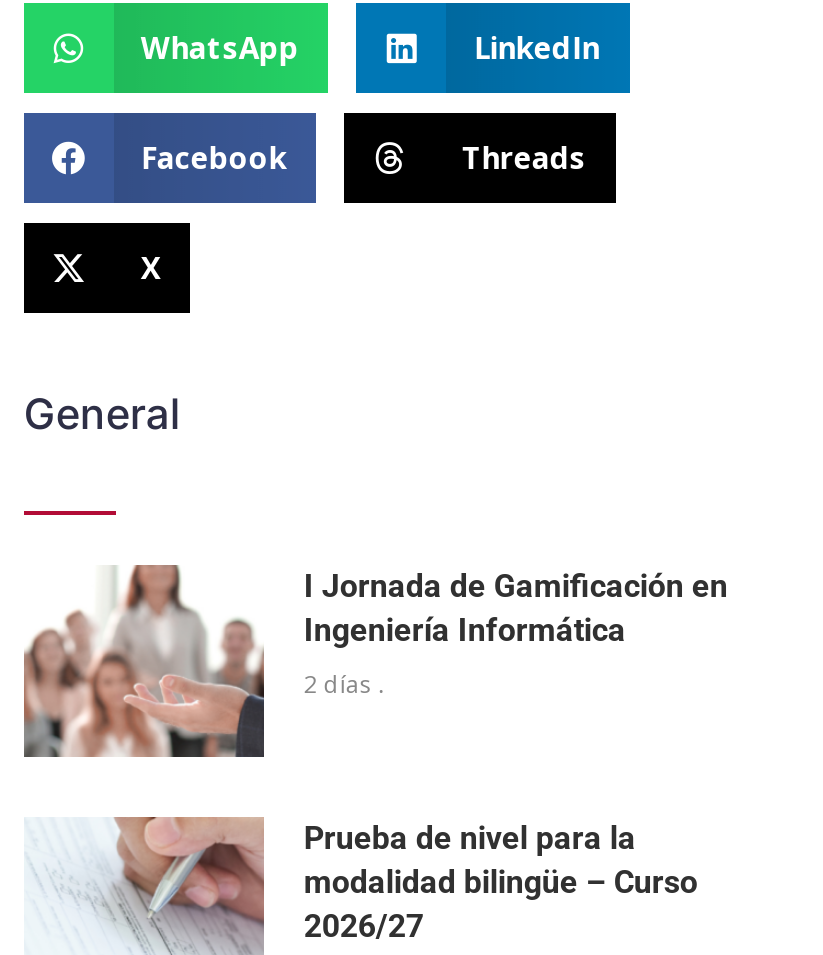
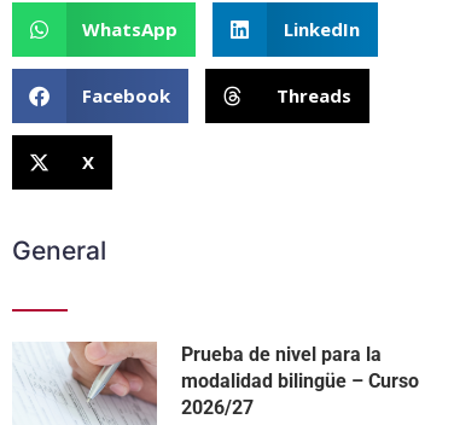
- [image]
- I Jornada de Gamificación en
- Ingeniería Informática
- 2 días .
